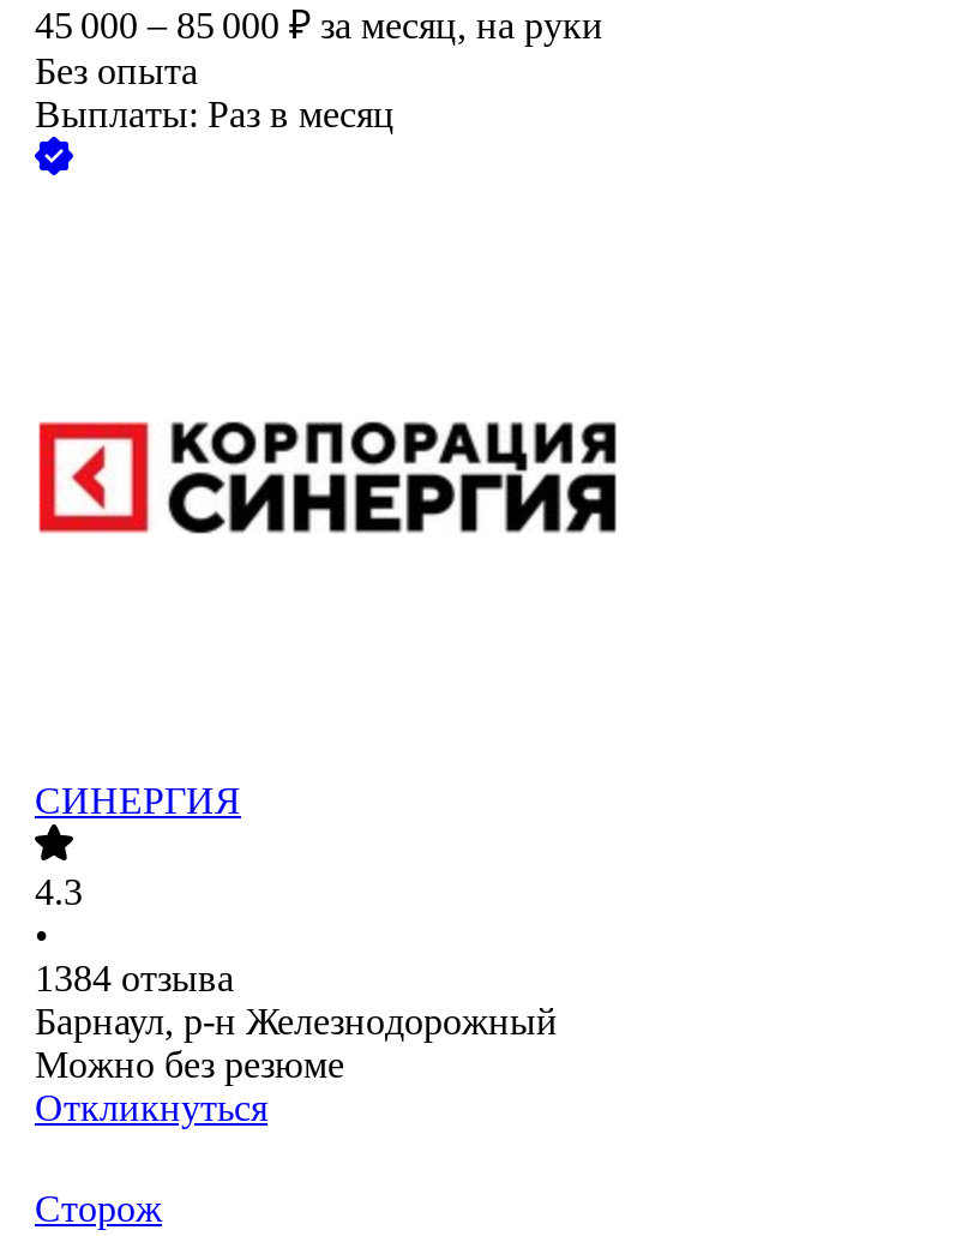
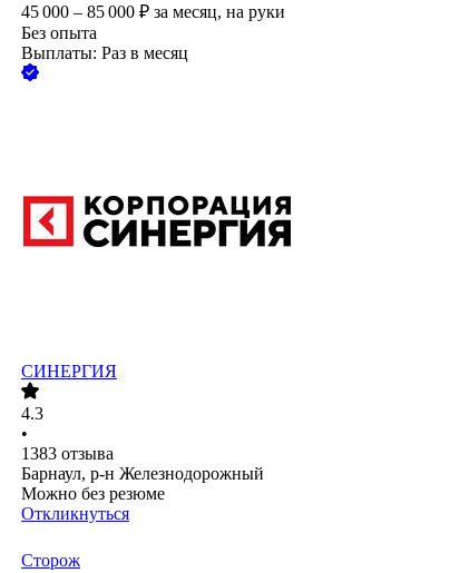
- 1384 отзыва
+ 1383 отзыва
